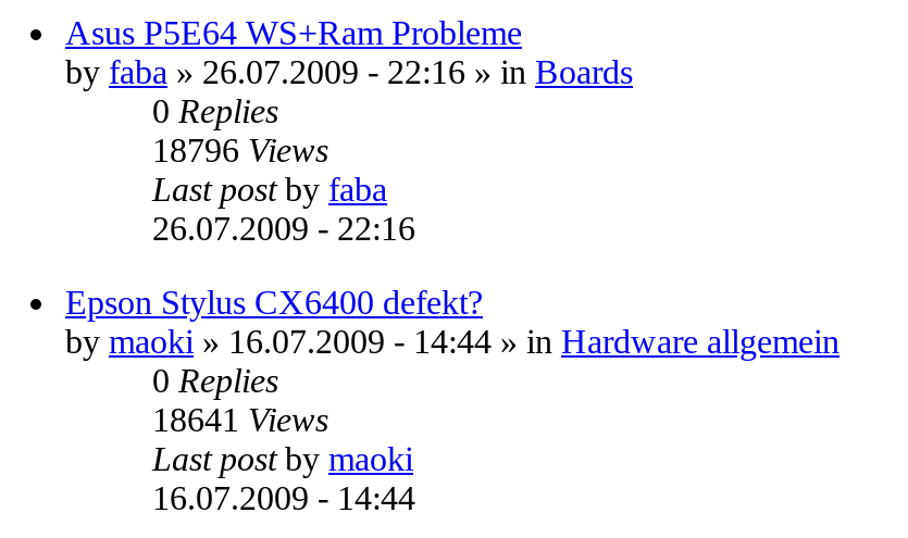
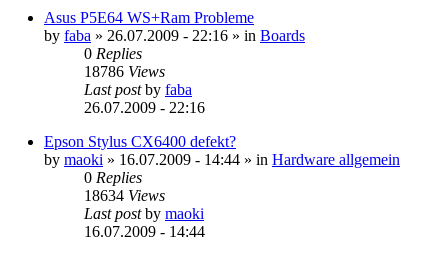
- 18796 Views
+ 18786 Views

- 18641 Views
+ 18634 Views
